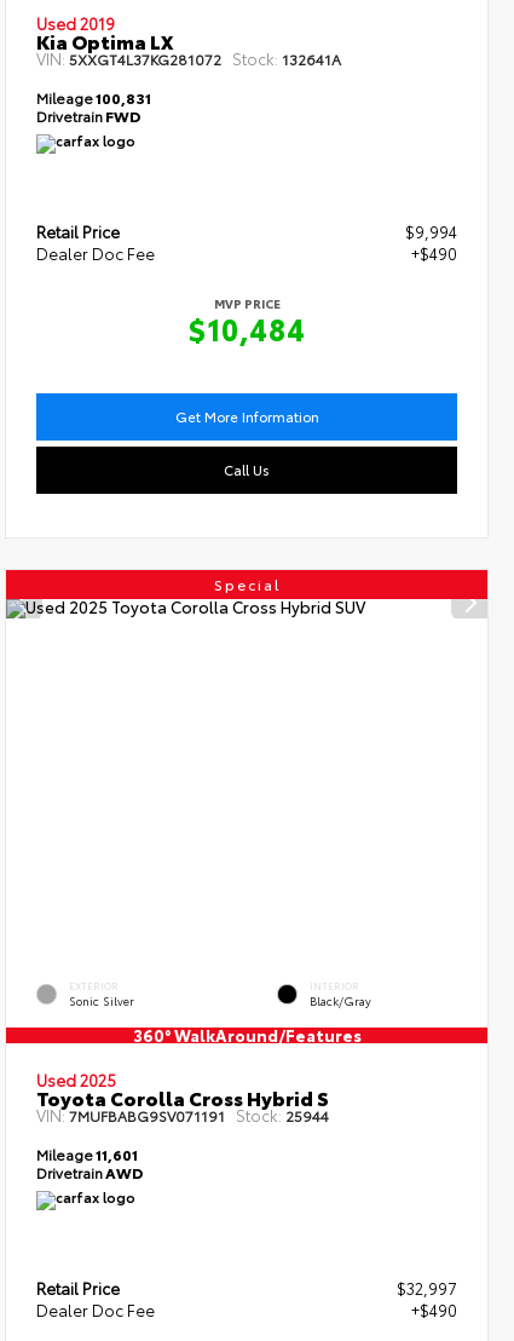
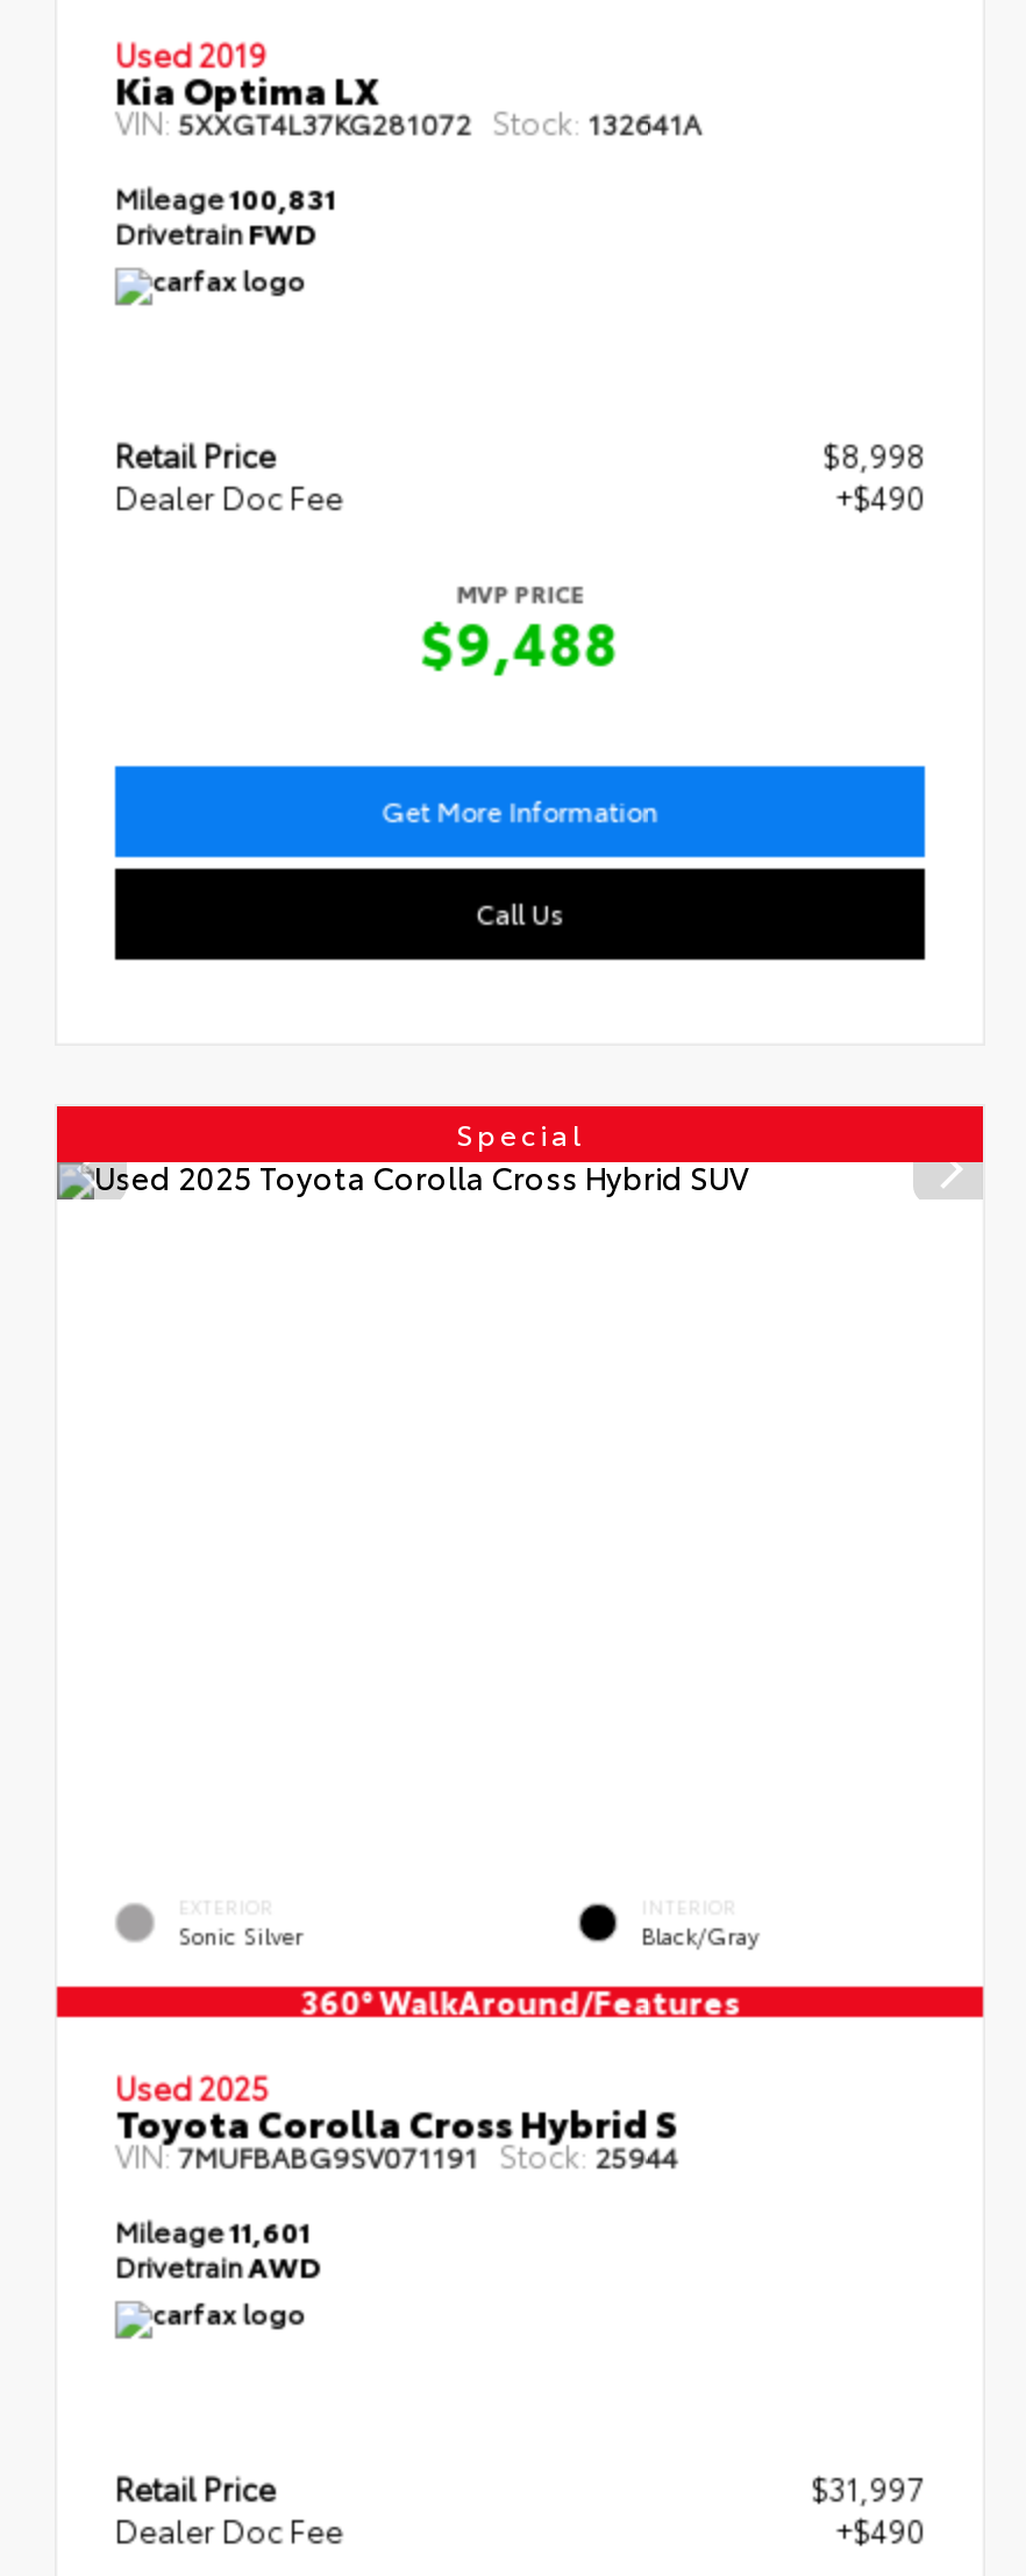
- $9,994
+ $8,998

- $10,484
+ $9,488

- $32,997
+ $31,997
